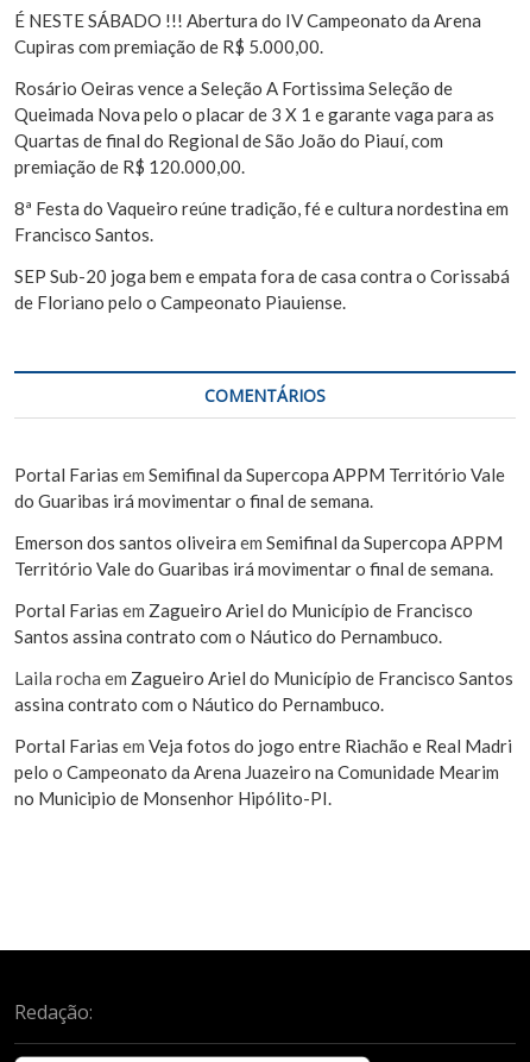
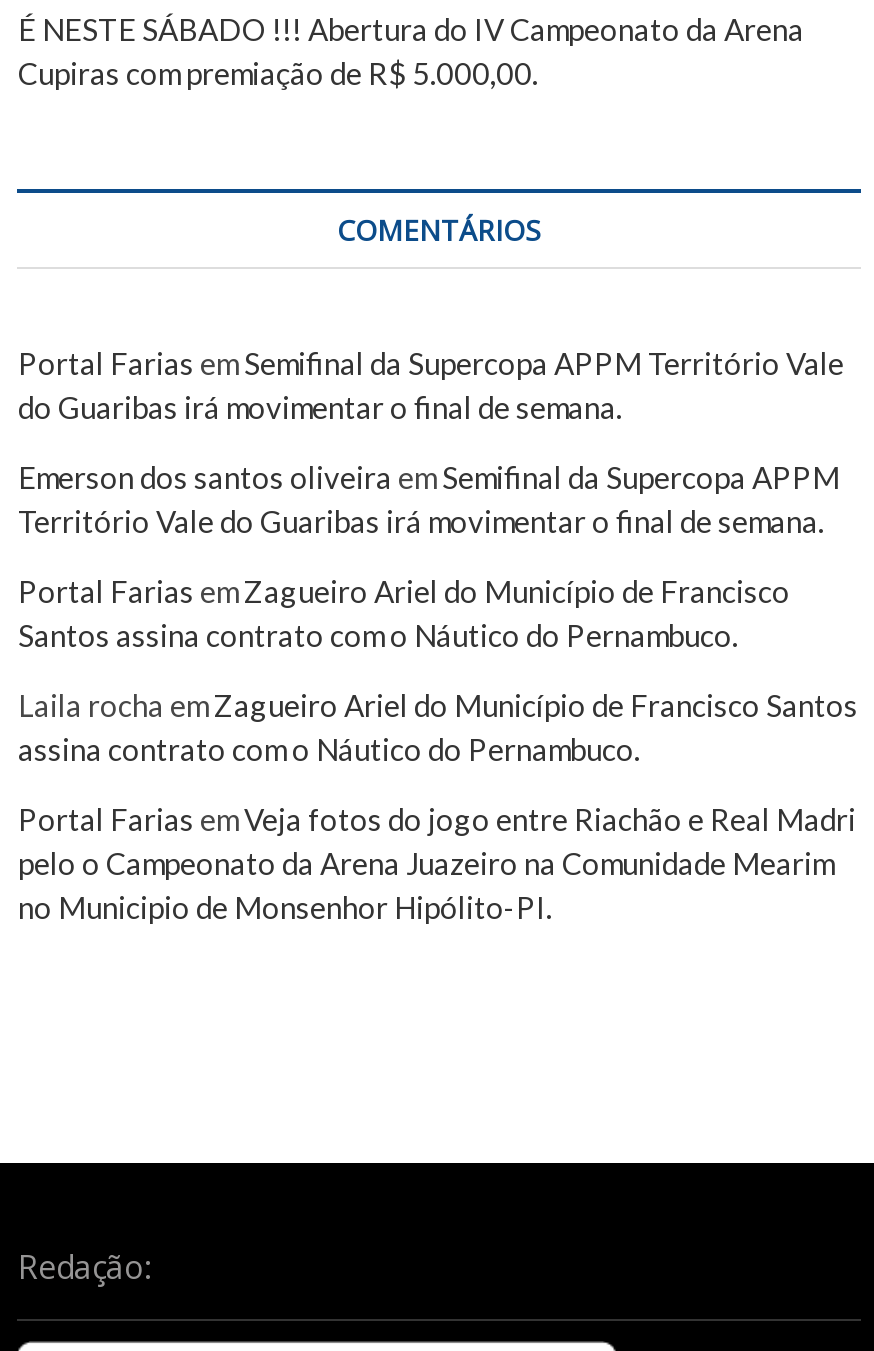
- Rosário Oeiras vence a Seleção A Fortissima Seleção de
- Queimada Nova pelo o placar de 3 X 1 e garante vaga para as
- Quartas de final do Regional de São João do Piauí, com
- premiação de R$ 120.000,00.
- 8ª Festa do Vaqueiro reúne tradição, fé e cultura nordestina em
- Francisco Santos.
- SEP Sub-20 joga bem e empata fora de casa contra o Corissabá
- de Floriano pelo o Campeonato Piauiense.
